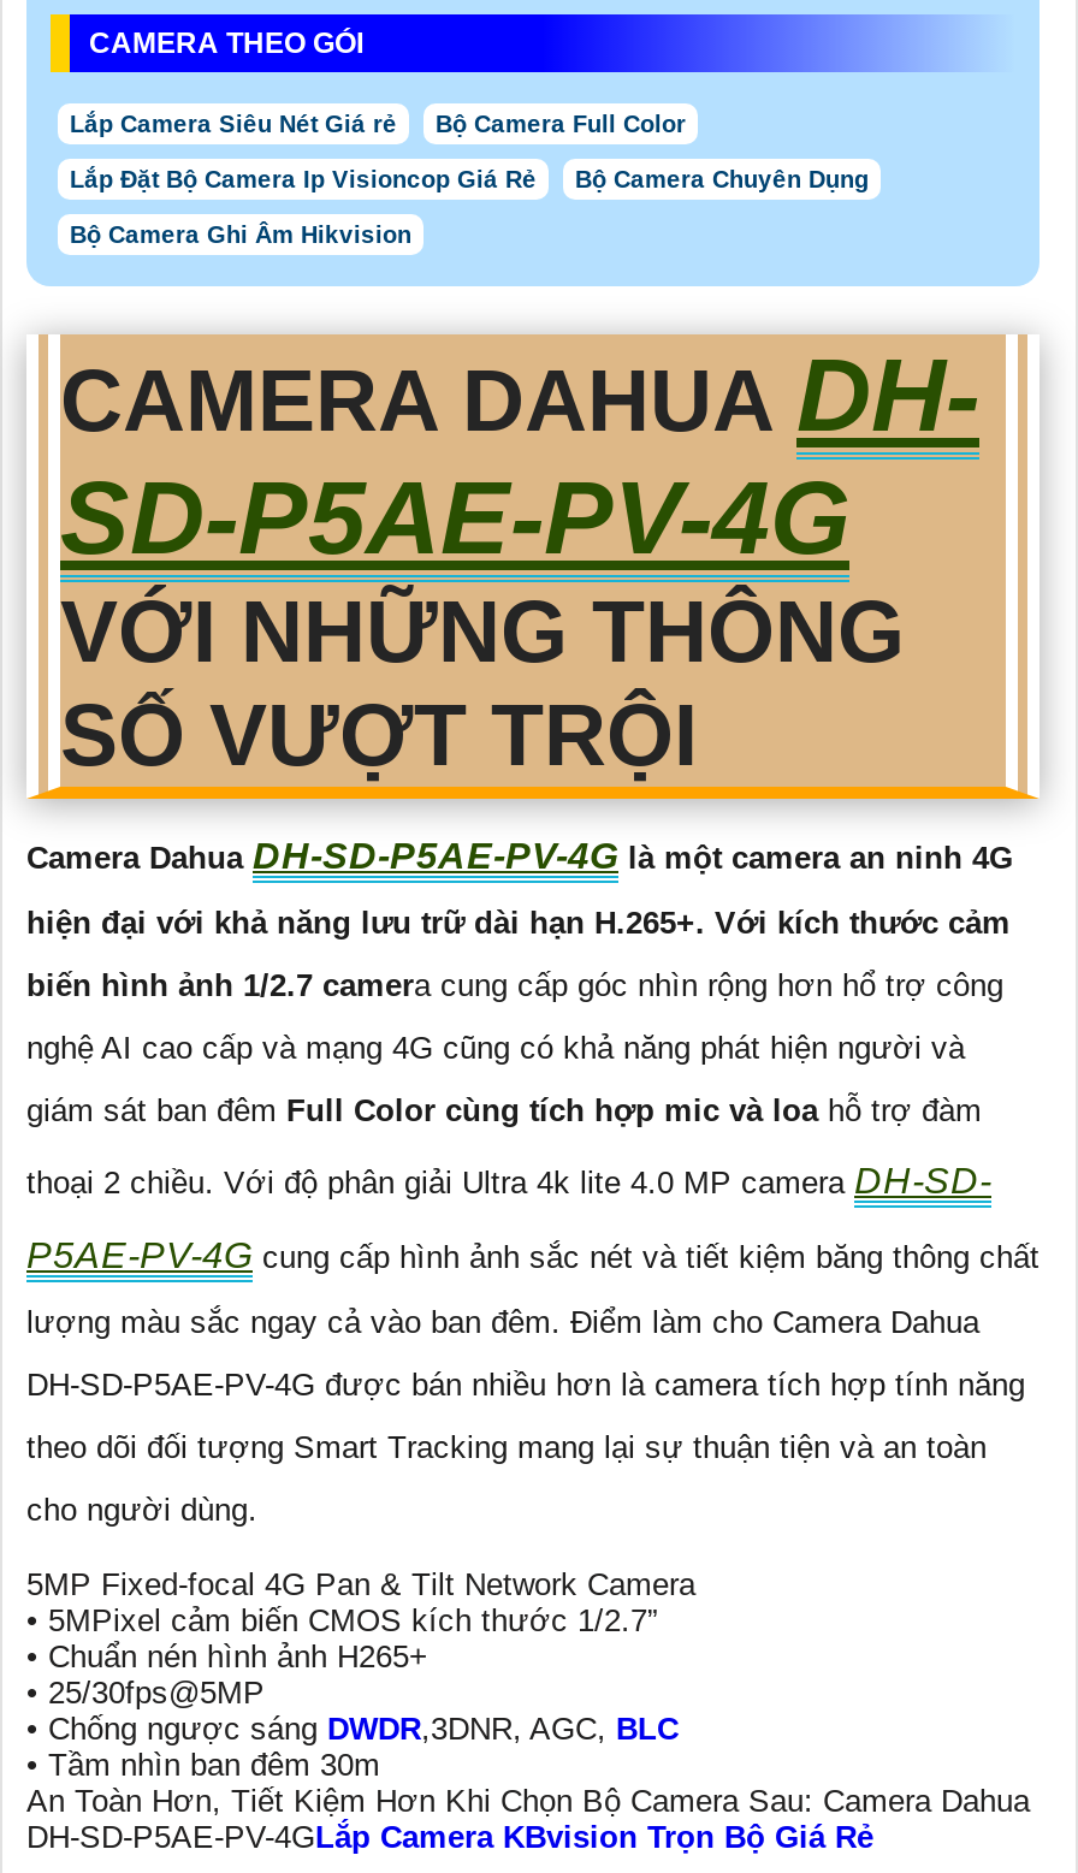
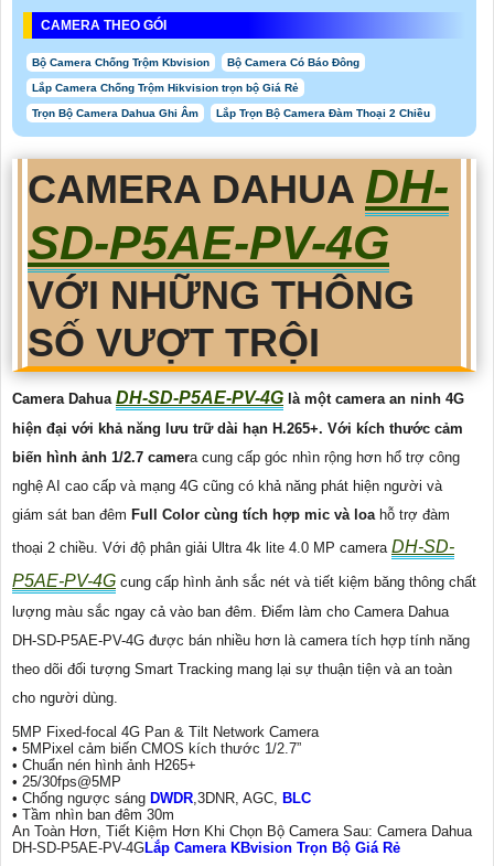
- Lắp Camera Siêu Nét Giá rẻ
- Bộ Camera Full Color
+ Bộ Camera Chống Trộm Kbvision
+ Bộ Camera Có Báo Đông

- Lắp Đặt Bộ Camera Ip Visioncop Giá Rẻ
- Bộ Camera Chuyên Dụng
+ Lắp Camera Chống Trộm Hikvision trọn bộ Giá Rẻ

- Bộ Camera Ghi Âm Hikvision
+ Trọn Bộ Camera Dahua Ghi Âm
+ Lắp Trọn Bộ Camera Đàm Thoại 2 Chiều
